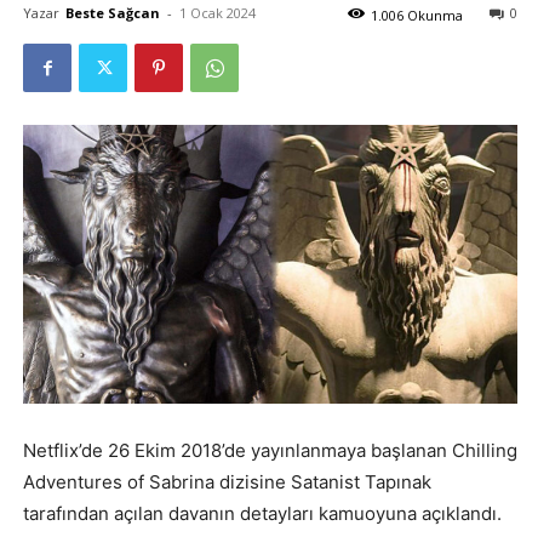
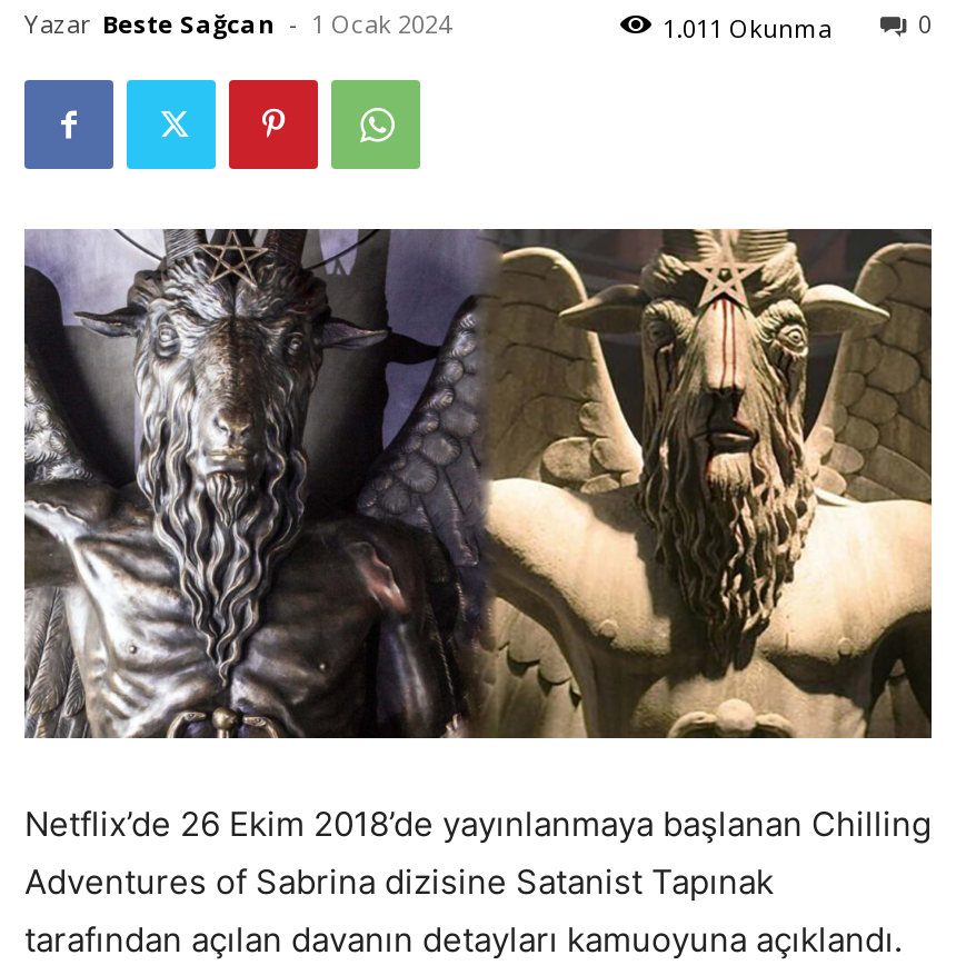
- 1.006 Okunma
+ 1.011 Okunma
